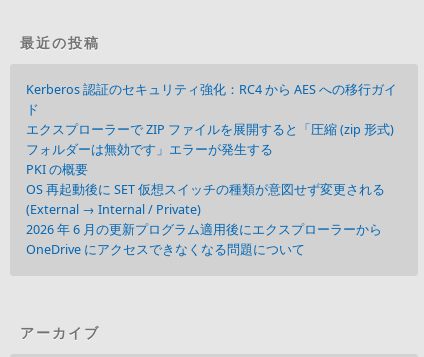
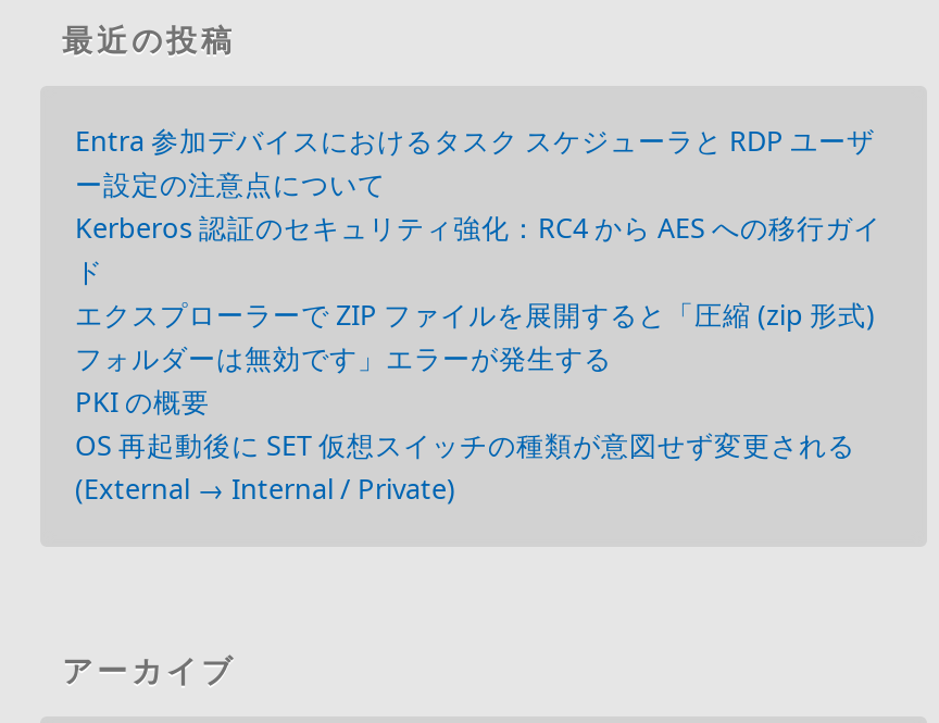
+ Entra 参加デバイスにおけるタスク スケジューラと RDP ユーザ
+ ー設定の注意点について

moved down: Kerberos 認証のセキュリティ強化：RC4 から AES への移行ガイ | ド | エクスプローラーで ZIP ファイルを展開すると「圧縮 (zip 形式) | フォルダーは無効です」エラーが発生する | PKI の概要 | OS 再起動後に SET 仮想スイッチの種類が意図せず変更される

- 2026 年 6 月の更新プログラム適用後にエクスプローラーから
- OneDrive にアクセスできなくなる問題について
